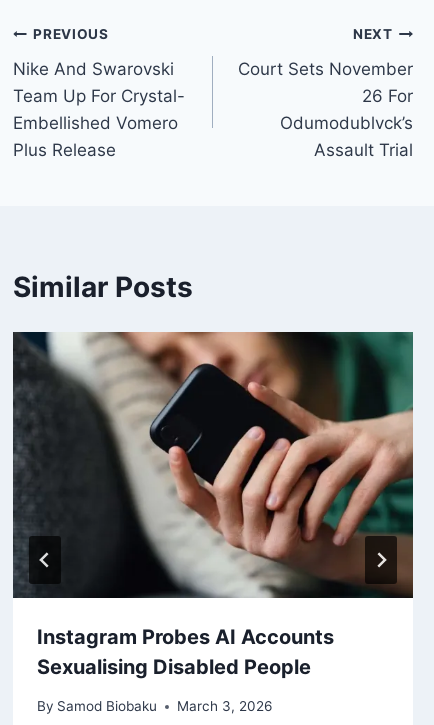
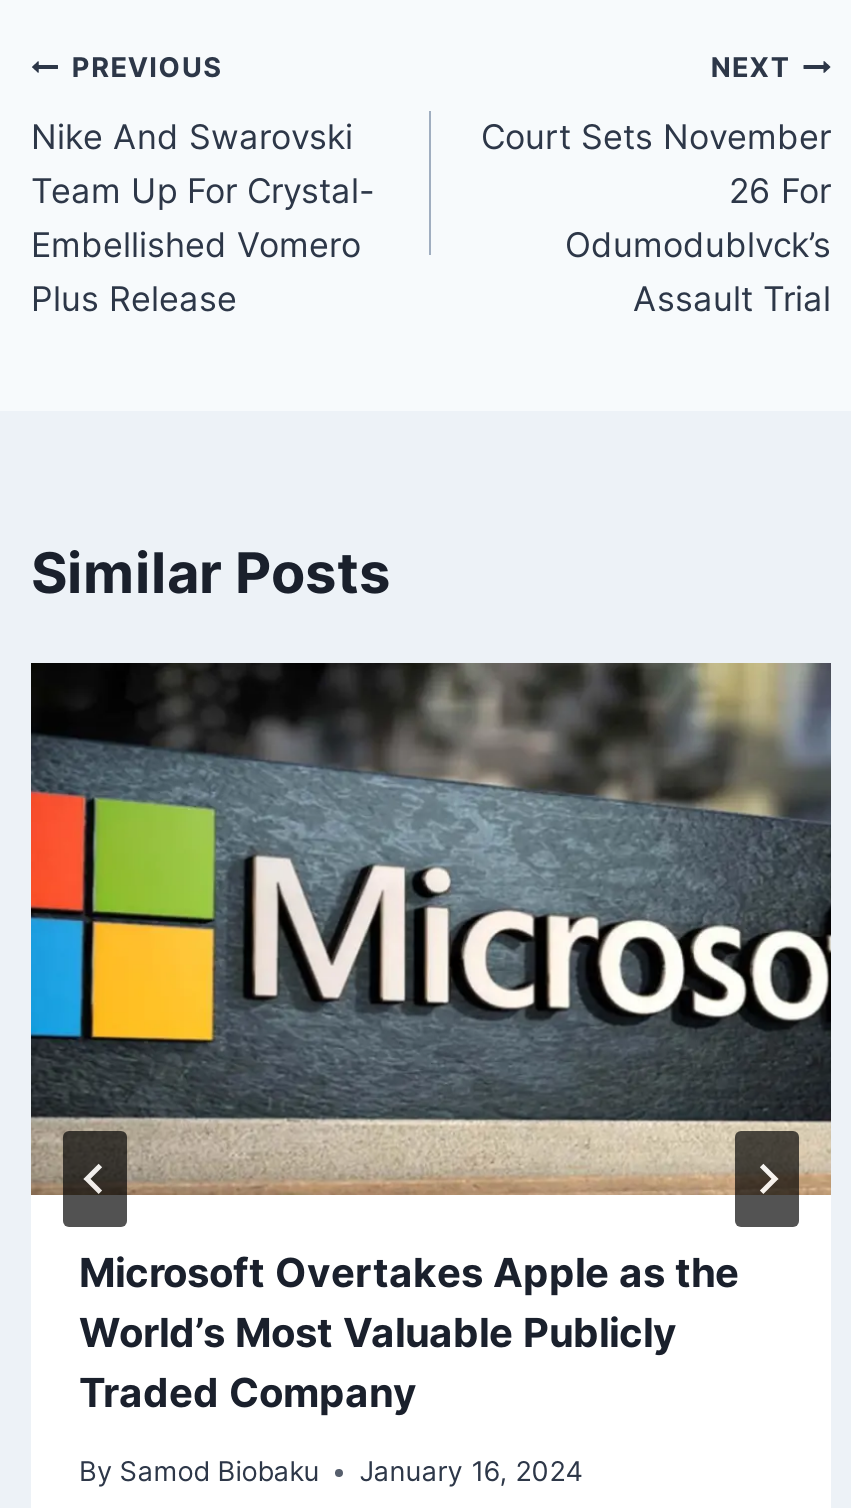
- [image]
- Instagram Probes AI Accounts
- Sexualising Disabled People
+ [image]
+ Microsoft Overtakes Apple as the
+ World’s Most Valuable Publicly
+ Traded Company

- By Samod Biobaku March 3, 2026
+ By Samod Biobaku January 16, 2024
